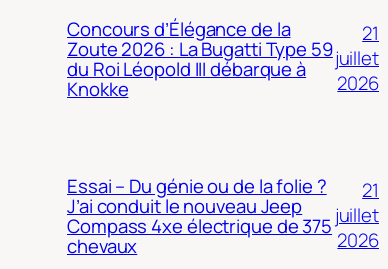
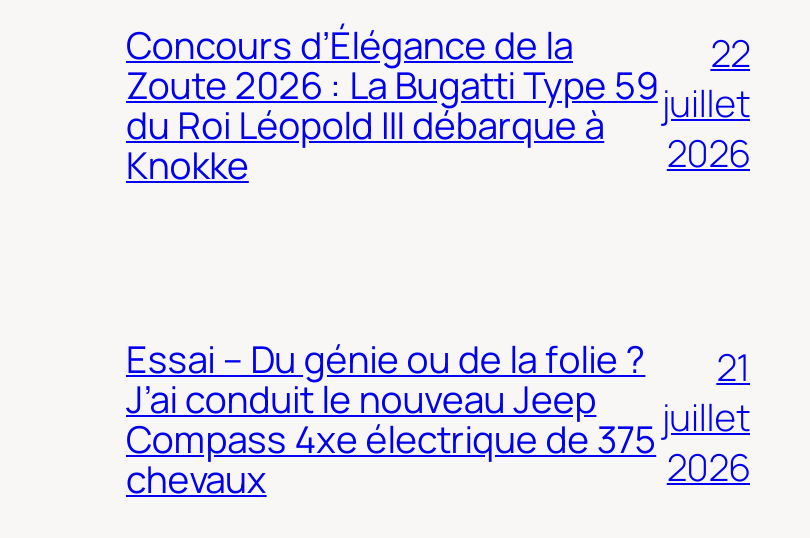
- 21
+ 22
